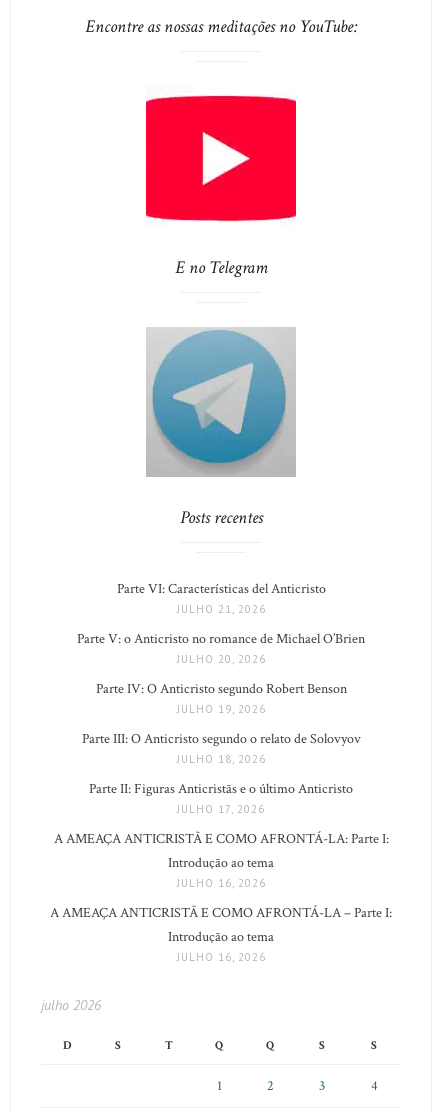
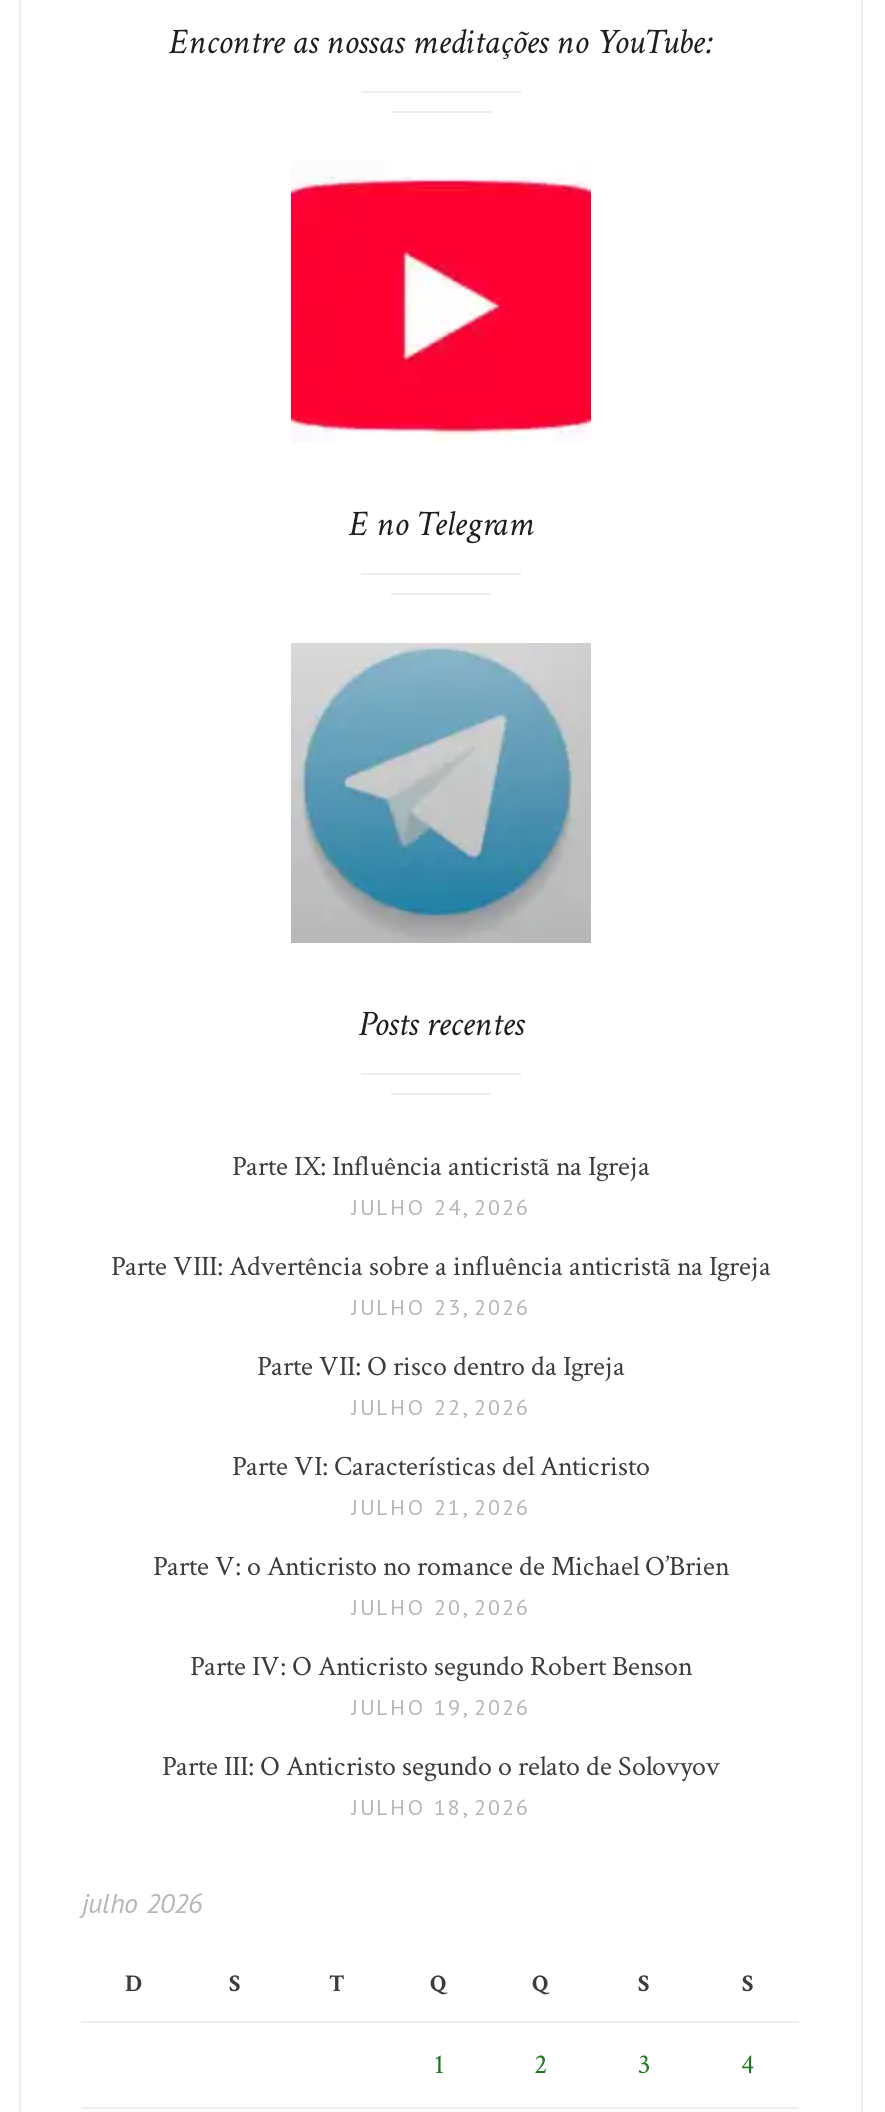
+ Parte IX: Influência anticristã na Igreja
+ JULHO 24, 2026
+ Parte VIII: Advertência sobre a influência anticristã na Igreja
+ JULHO 23, 2026
+ Parte VII: O risco dentro da Igreja
+ JULHO 22, 2026

moved down: Parte VI: Características del Anticristo | JULHO 21, 2026 | Parte V: o Anticristo no romance de Michael O’Brien | JULHO 20, 2026 | Parte IV: O Anticristo segundo Robert Benson | JULHO 19, 2026 | Parte III: O Anticristo segundo o relato de Solovyov | JULHO 18, 2026

- Parte II: Figuras Anticristãs e o último Anticristo
- JULHO 17, 2026
- A AMEAÇA ANTICRISTÃ E COMO AFRONTÁ-LA: Parte I:
- Introdução ao tema
- JULHO 16, 2026
- A AMEAÇA ANTICRISTÃ E COMO AFRONTÁ-LA – Parte I:
- Introdução ao tema
- JULHO 16, 2026
